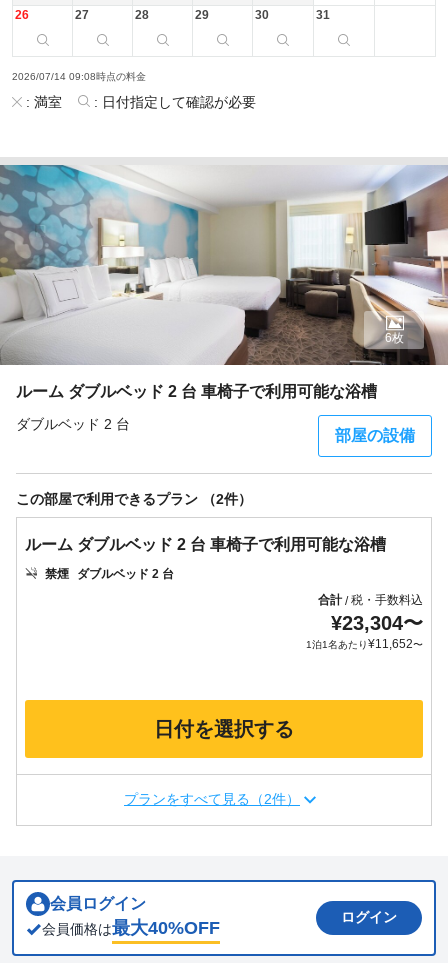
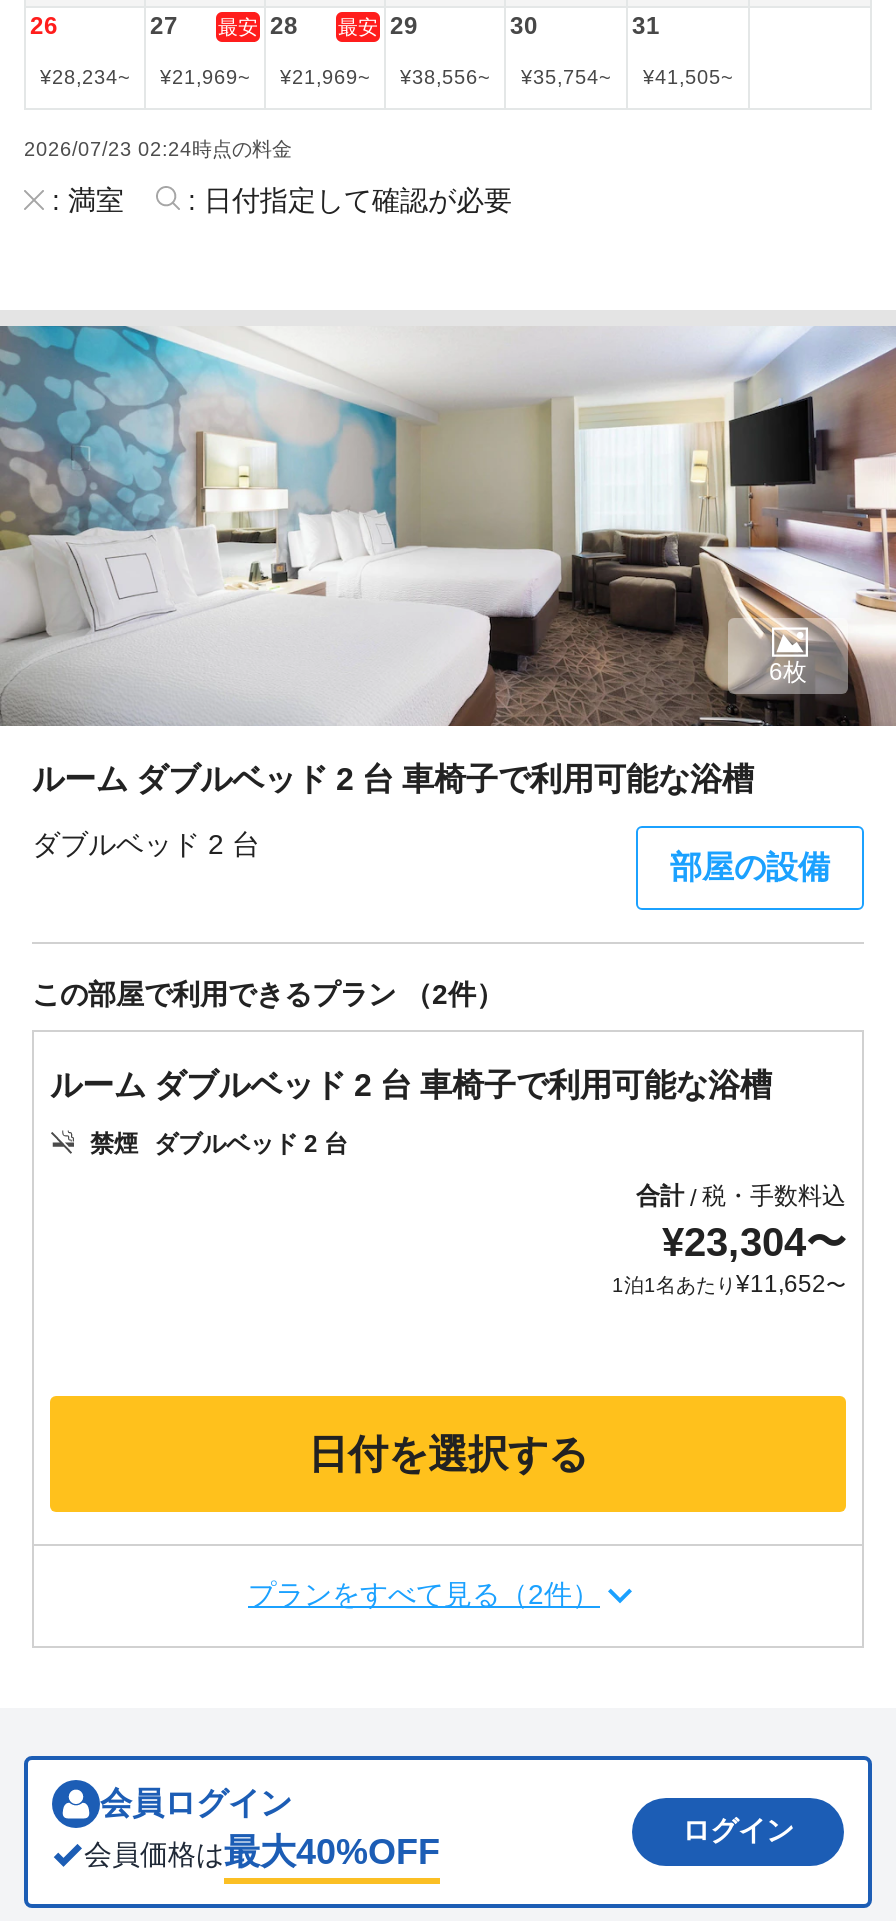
+ ¥28,234~

+ 最安
+ ¥21,969~

+ 最安
+ ¥21,969~

+ ¥38,556~

+ ¥35,754~

- 2026/07/14 09:08時点の料金
+ ¥41,505~
+ 2026/07/23 02:24時点の料金
